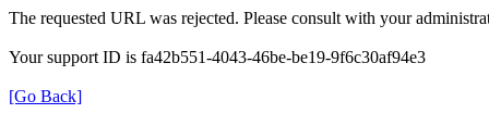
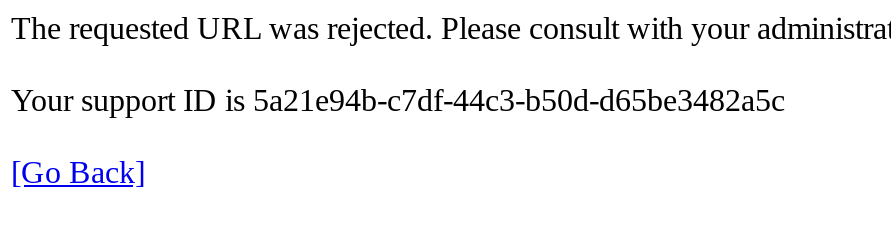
- Your support ID is fa42b551-4043-46be-be19-9f6c30af94e3
+ Your support ID is 5a21e94b-c7df-44c3-b50d-d65be3482a5c
